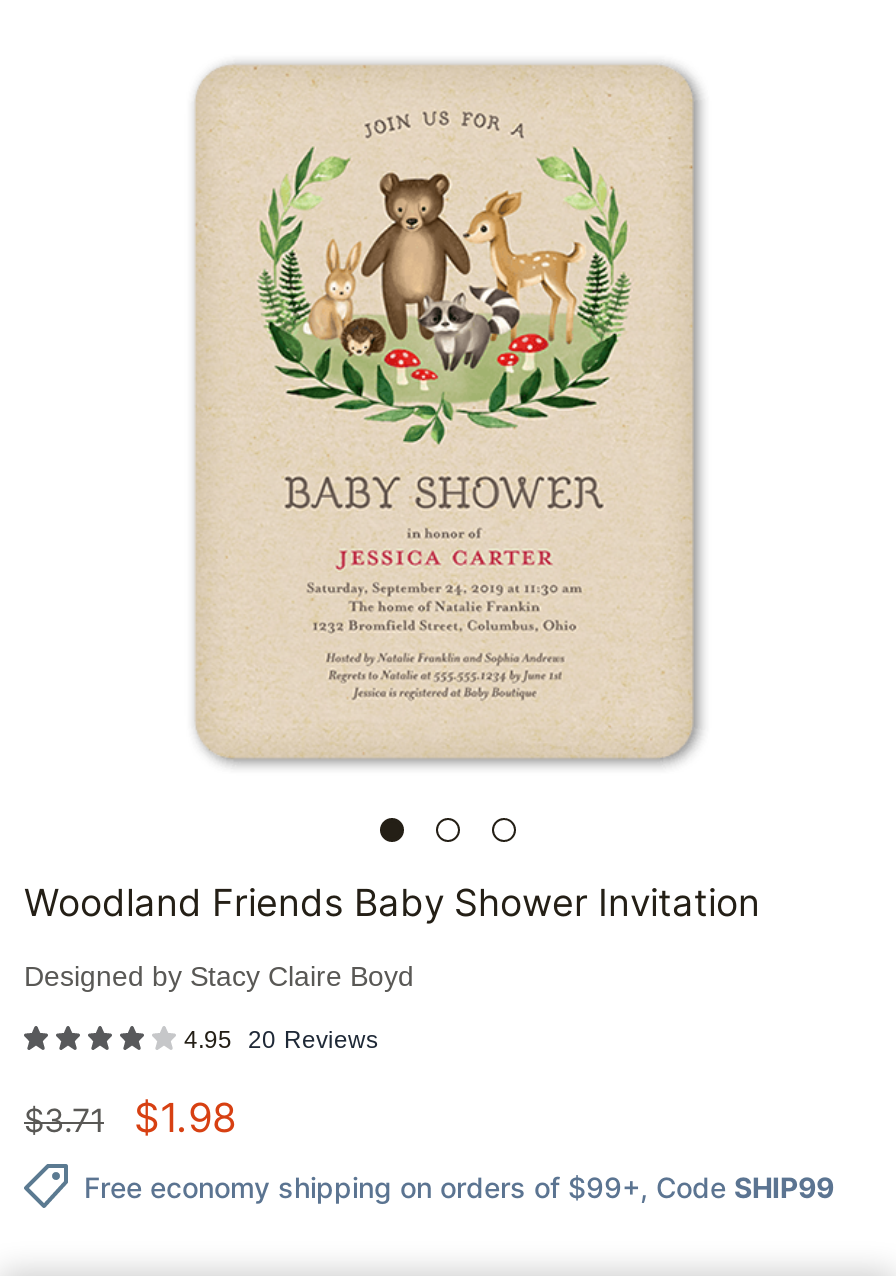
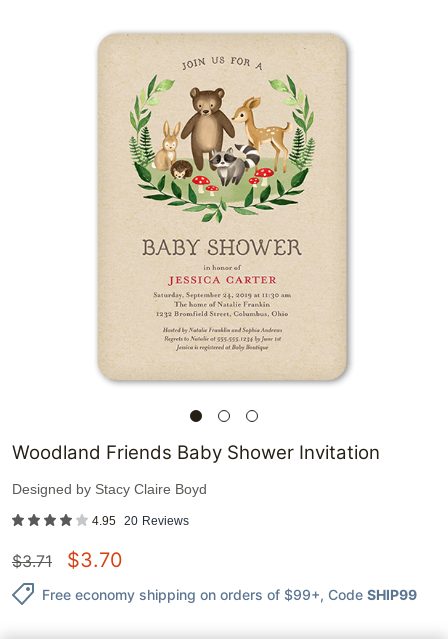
- $3.71 $1.98
+ $3.71 $3.70
